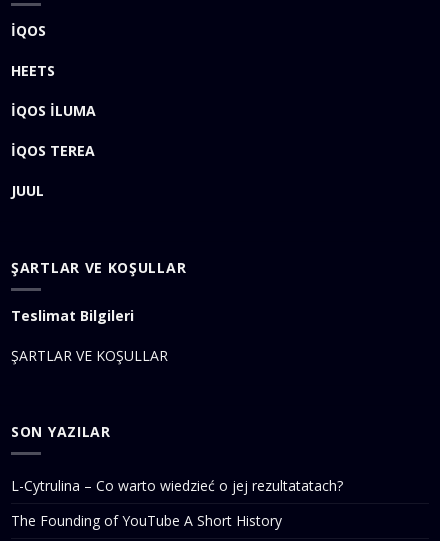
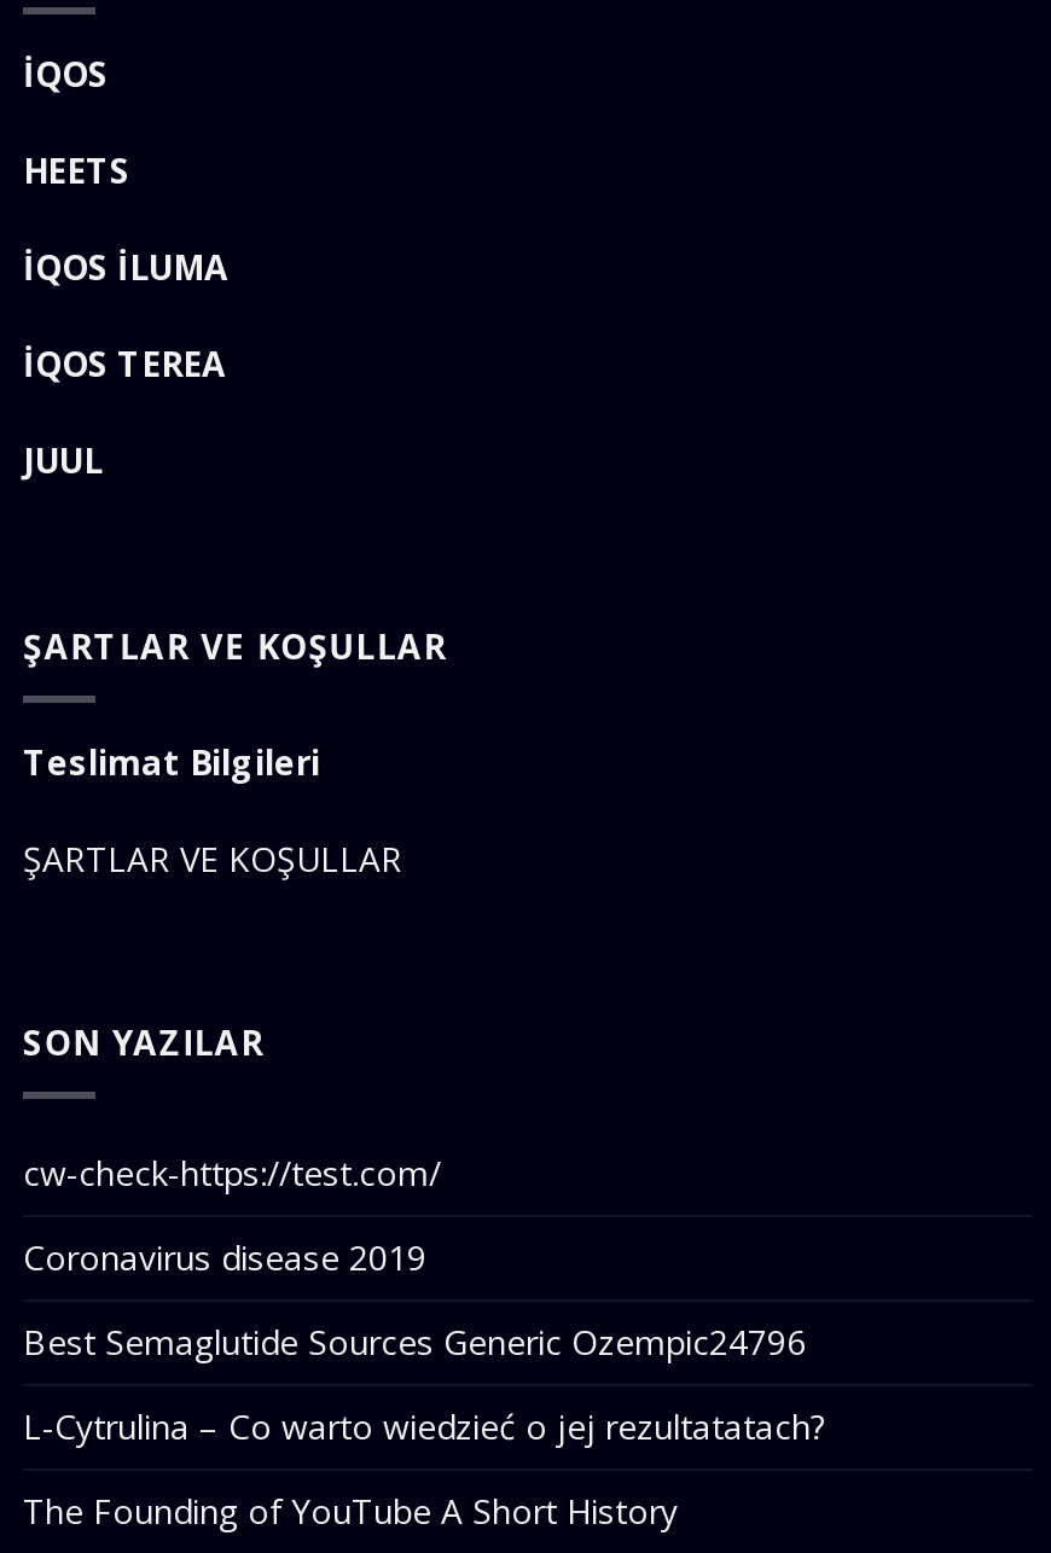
+ cw-check-https://test.com/
+ Coronavirus disease 2019
+ Best Semaglutide Sources Generic Ozempic24796
